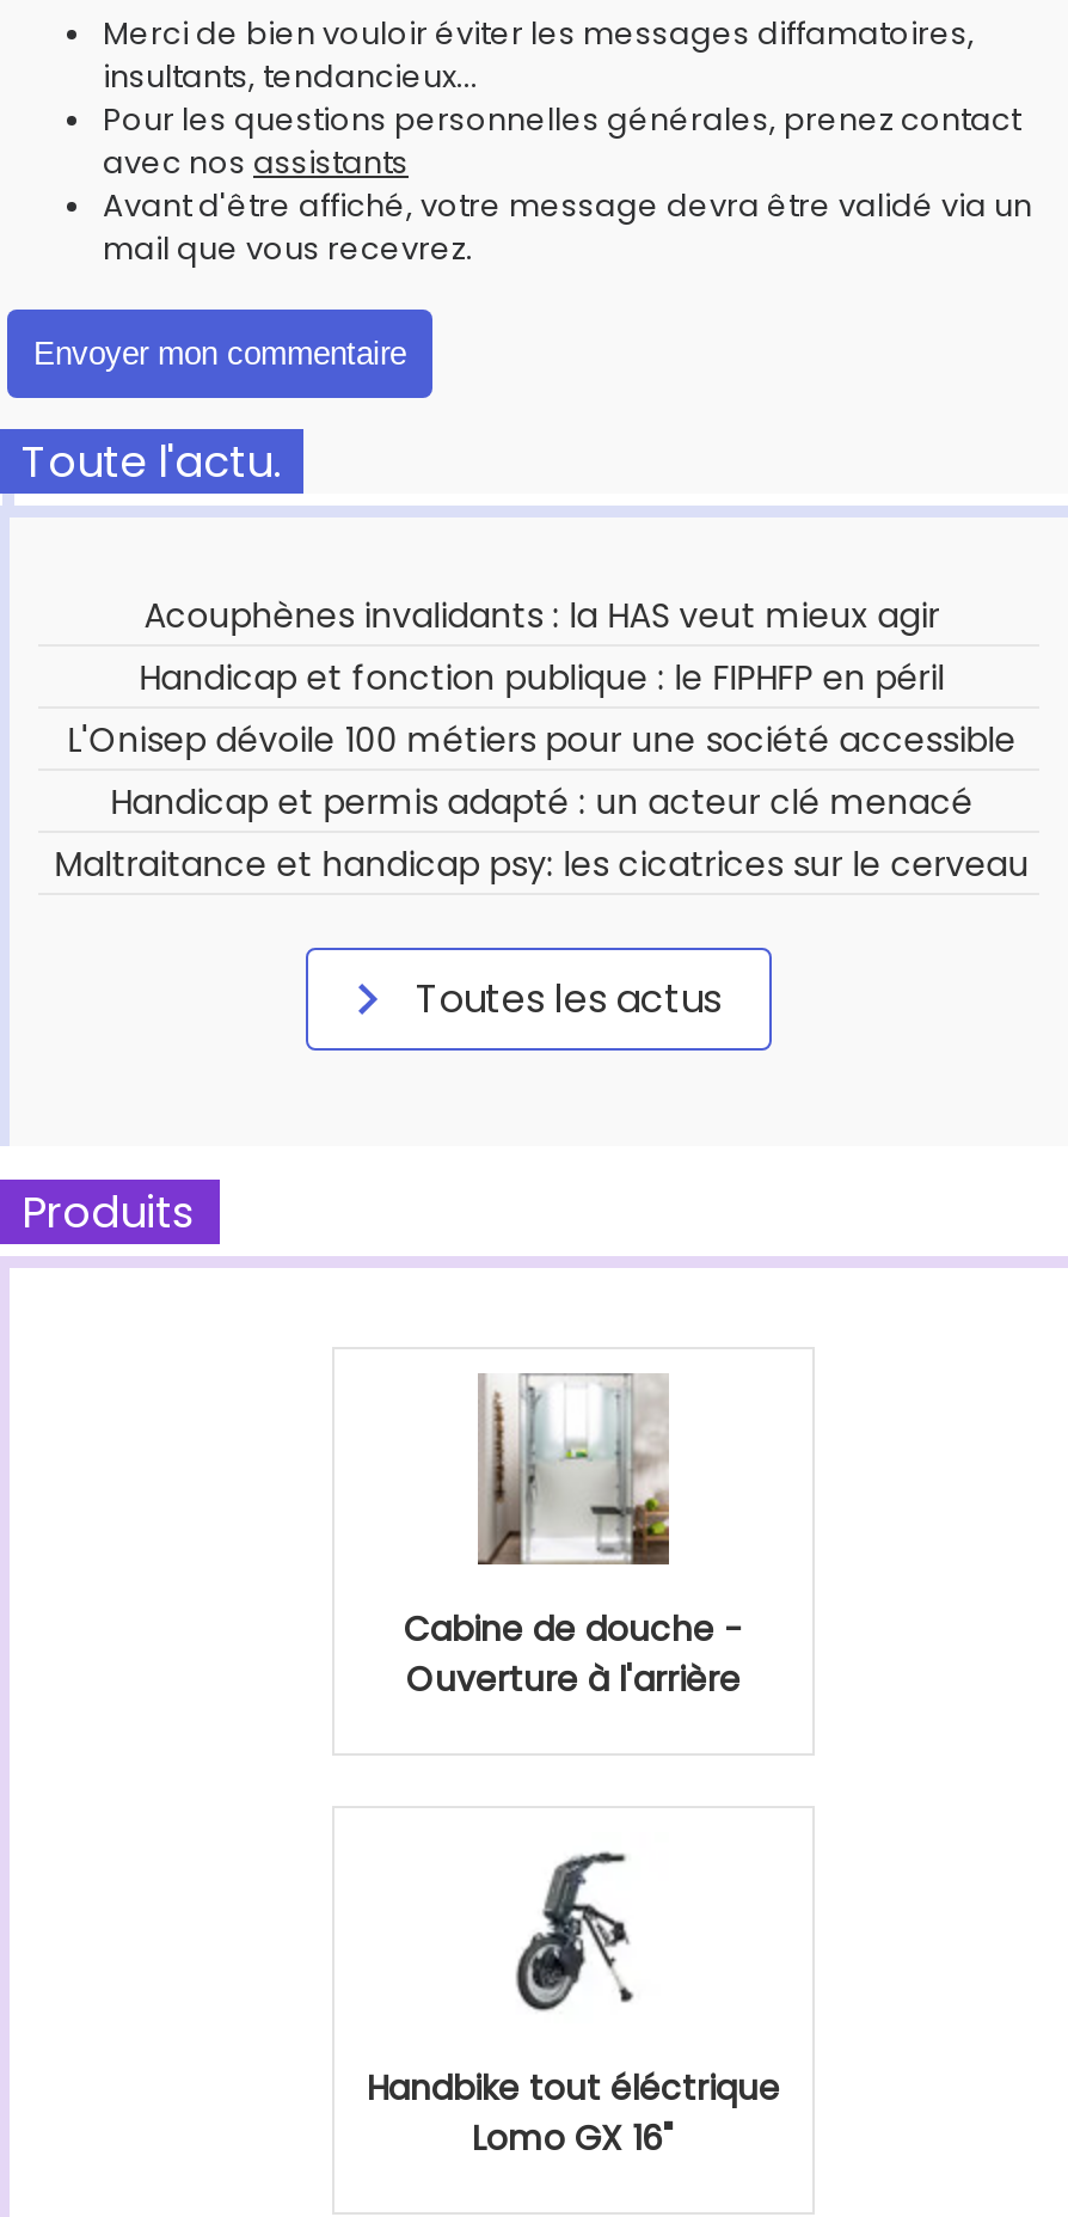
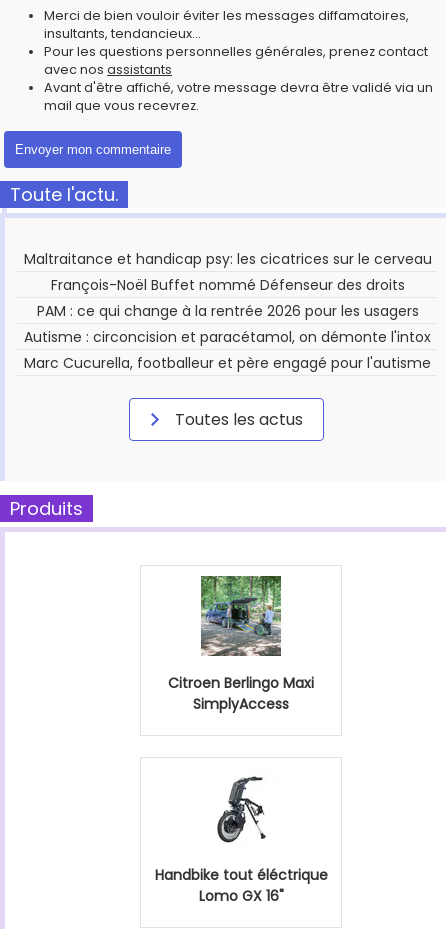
- Acouphènes invalidants : la HAS veut mieux agir
- Handicap et fonction publique : le FIPHFP en péril
- L'Onisep dévoile 100 métiers pour une société accessible
- Handicap et permis adapté : un acteur clé menacé

moved up: Maltraitance et handicap psy: les cicatrices sur le cerveau

+ François-Noël Buffet nommé Défenseur des droits
+ PAM : ce qui change à la rentrée 2026 pour les usagers
+ Autisme : circoncision et paracétamol, on démonte l'intox
+ Marc Cucurella, footballeur et père engagé pour l'autisme

- [image]
- Cabine de douche -
- Ouverture à l'arrière
+ [image]
+ Citroen Berlingo Maxi
+ SimplyAccess
